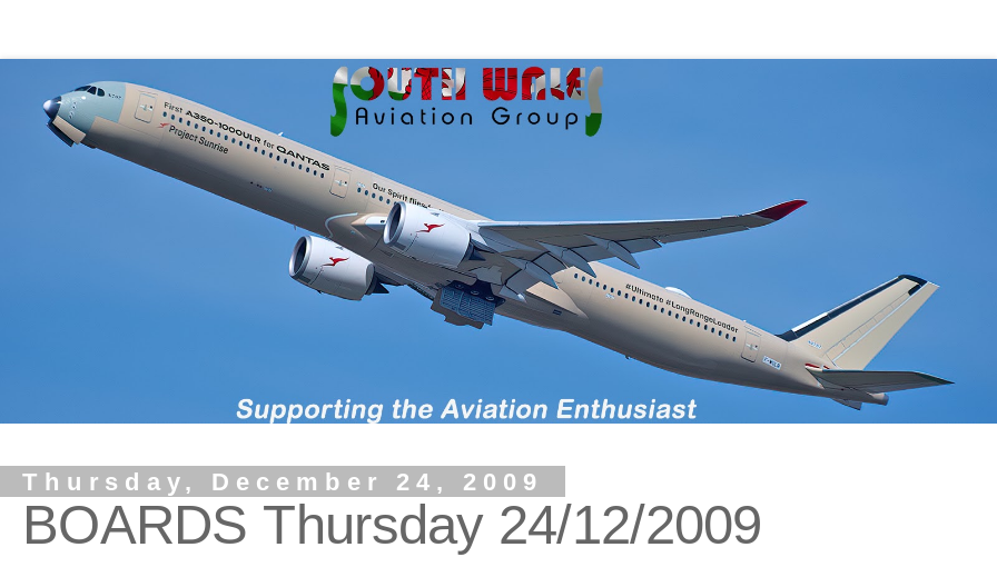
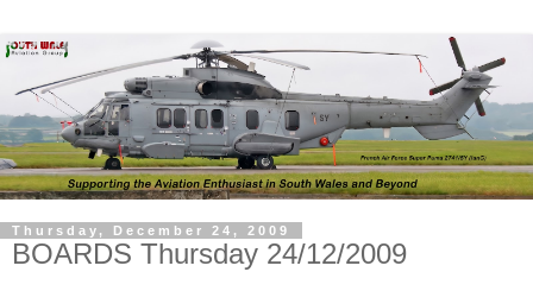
- [image]
+ [image]
